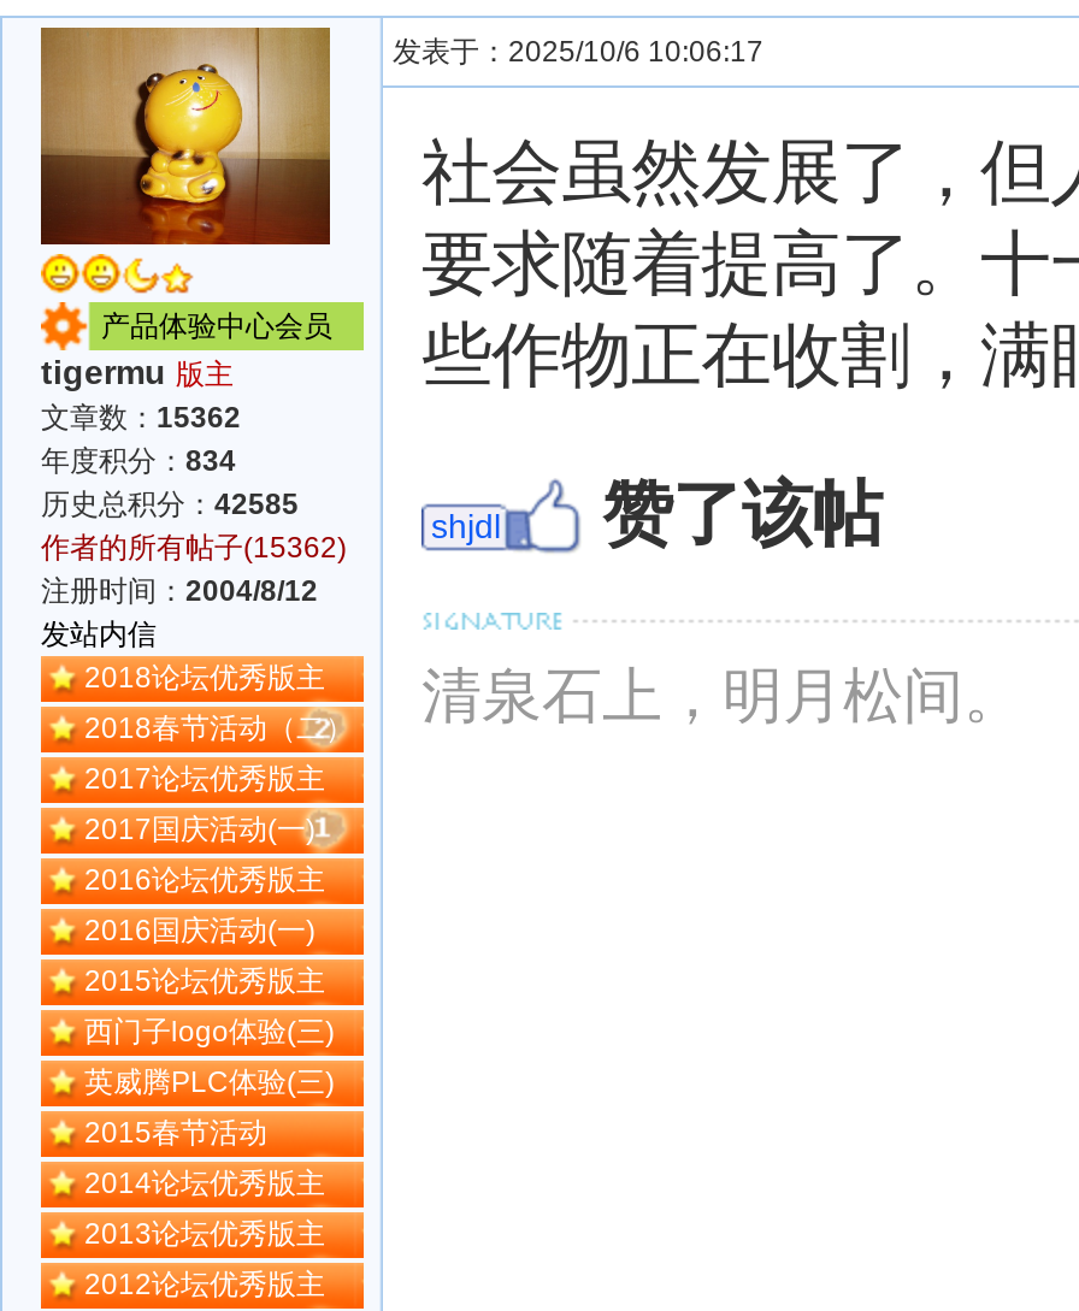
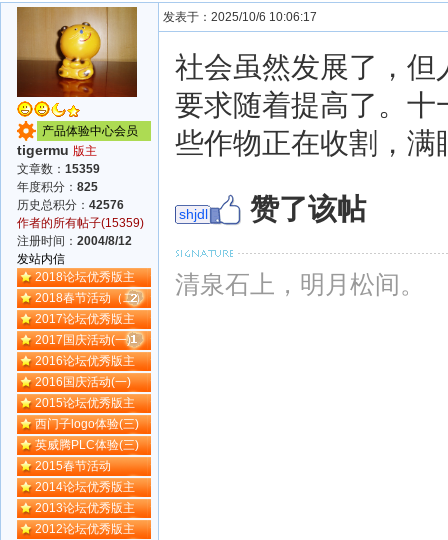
- 文章数：15362
+ 文章数：15359

- 年度积分：834
+ 年度积分：825

- 历史总积分：42585
+ 历史总积分：42576

- 作者的所有帖子(15362)
+ 作者的所有帖子(15359)
